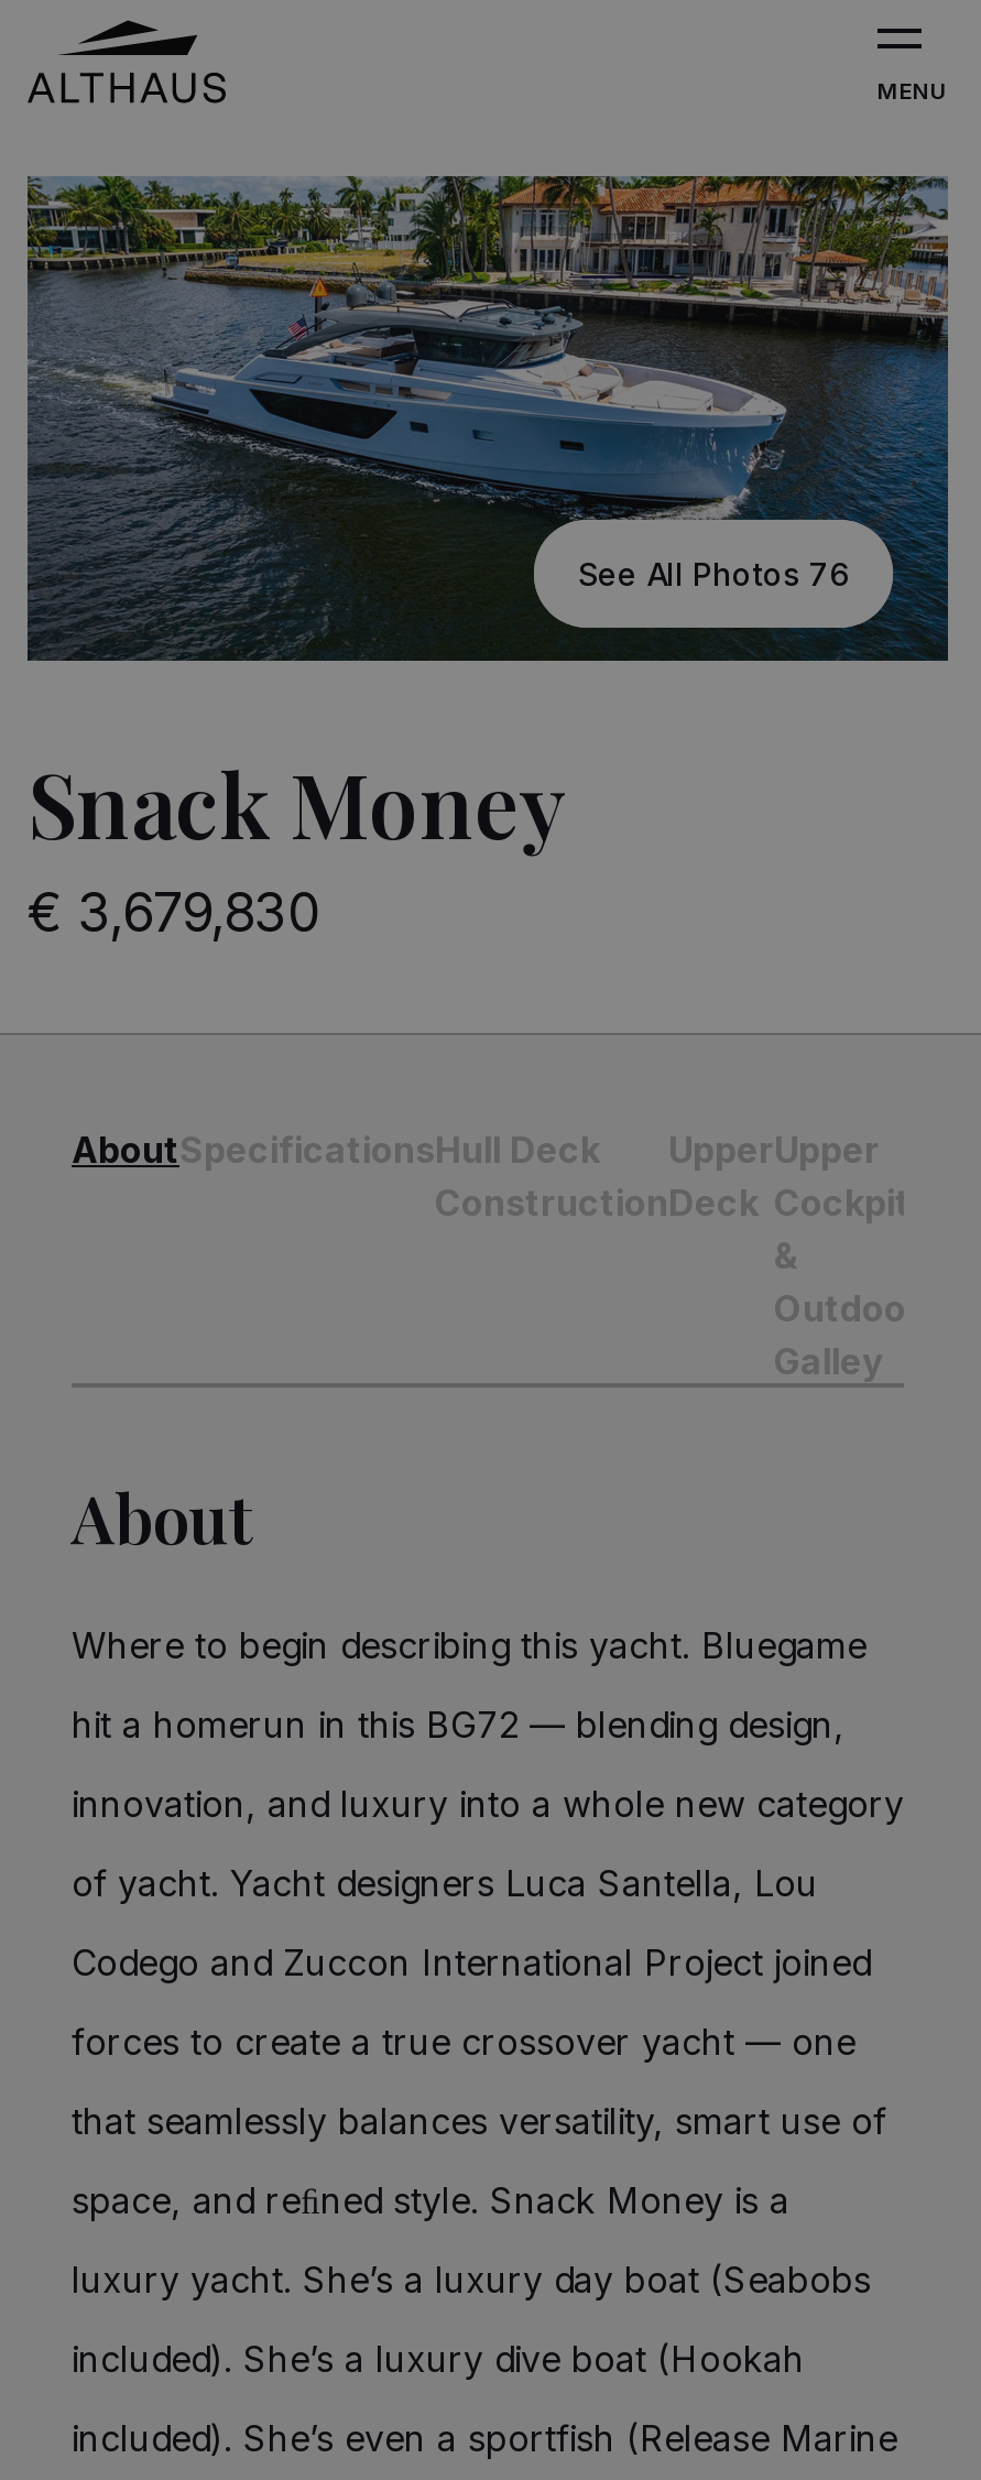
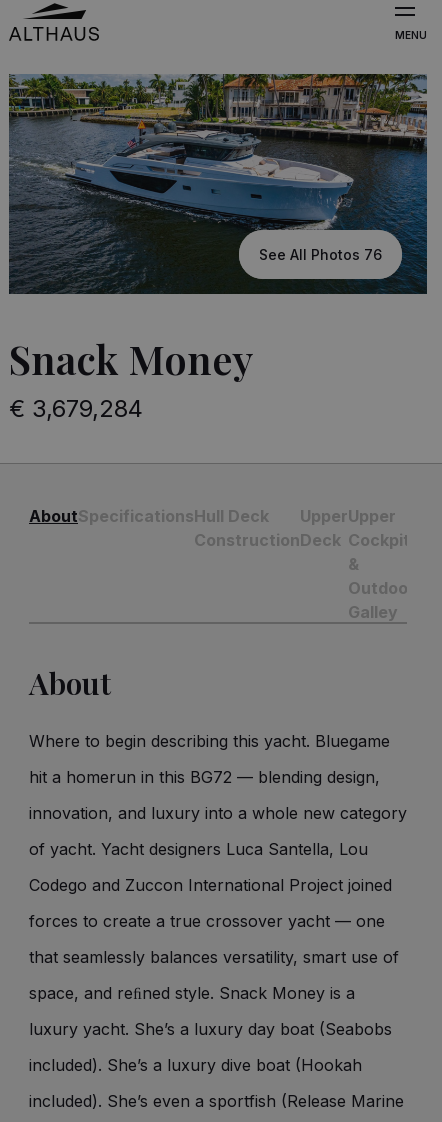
- € 3,679,830
+ € 3,679,284
